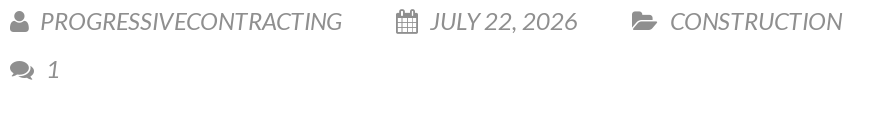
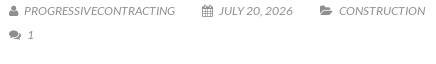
- JULY 22, 2026
+ JULY 20, 2026
